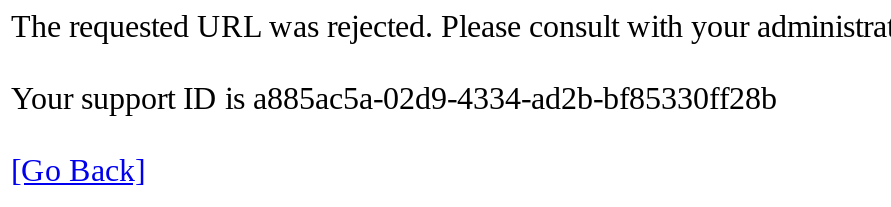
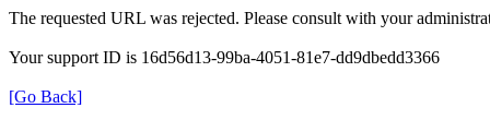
- Your support ID is a885ac5a-02d9-4334-ad2b-bf85330ff28b
+ Your support ID is 16d56d13-99ba-4051-81e7-dd9dbedd3366
